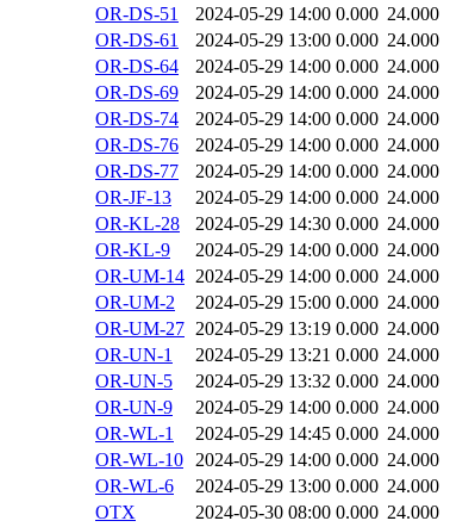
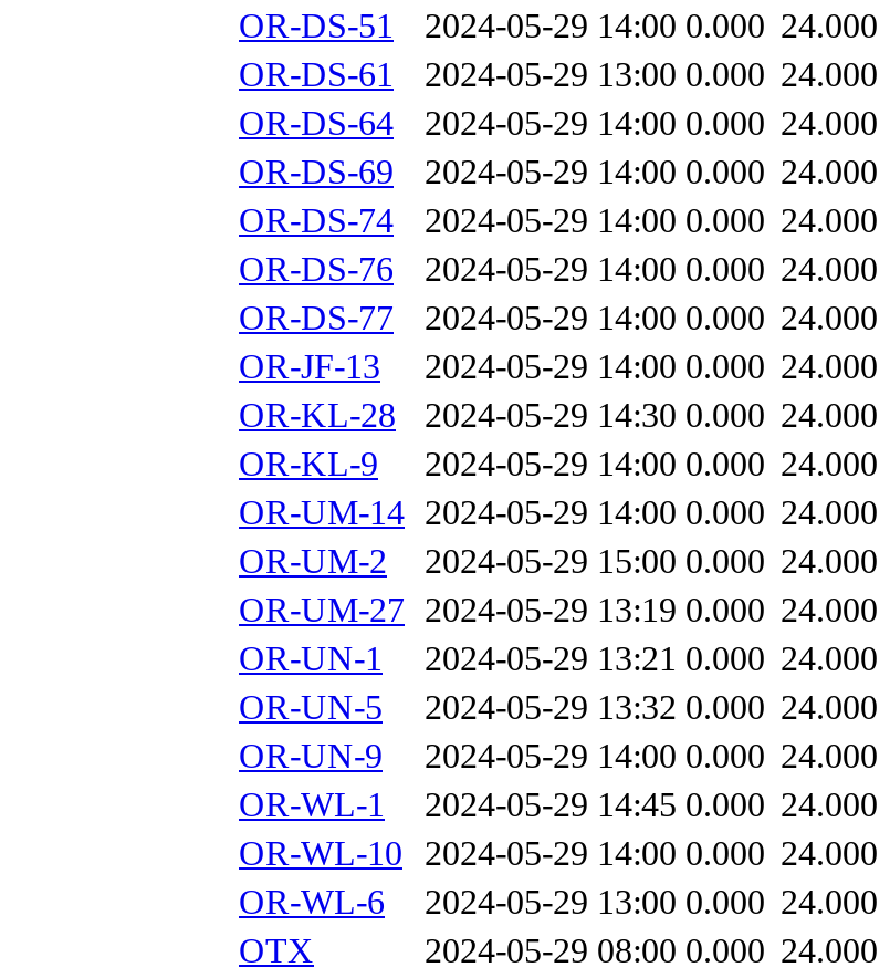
- 2024-05-30 08:00 0.000 24.000
+ 2024-05-29 08:00 0.000 24.000
